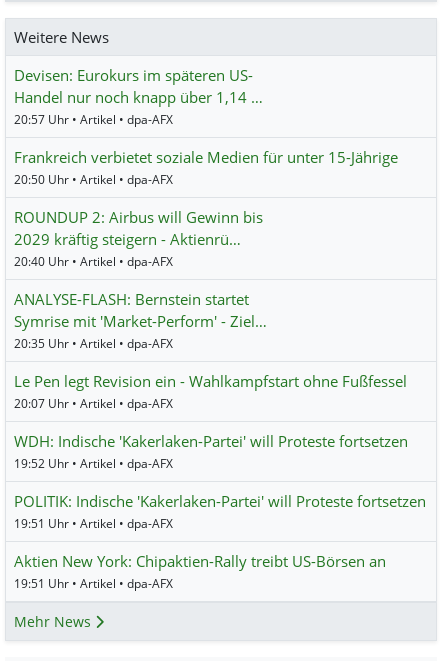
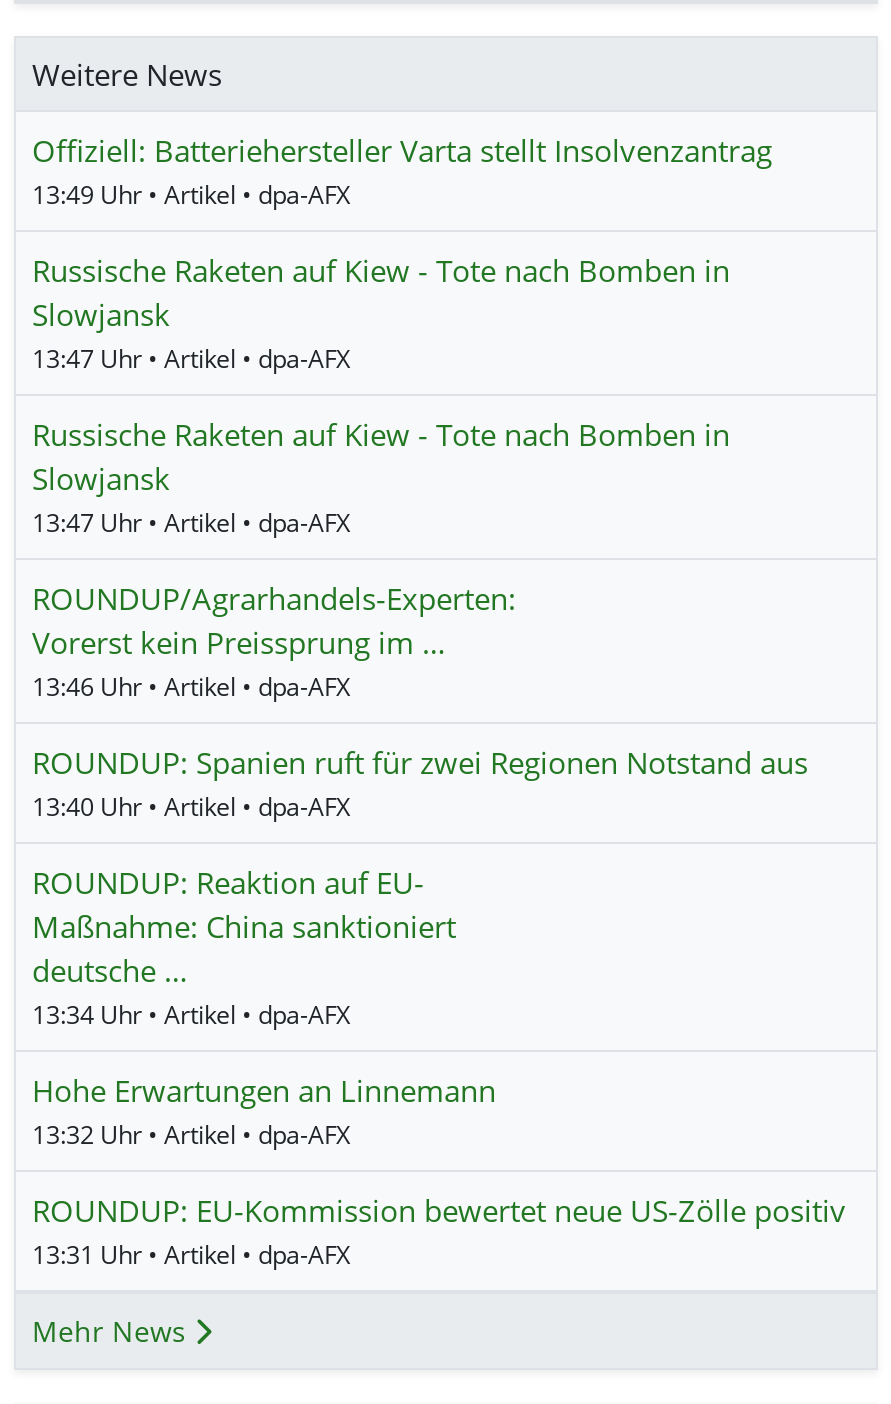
- Devisen: Eurokurs im späteren US-
- Handel nur noch knapp über 1,14 …
- 20:57 Uhr • Artikel • dpa-AFX
+ Offiziell: Batteriehersteller Varta stellt Insolvenzantrag
+ 13:49 Uhr • Artikel • dpa-AFX

- Frankreich verbietet soziale Medien für unter 15-Jährige
- 20:50 Uhr • Artikel • dpa-AFX
+ Russische Raketen auf Kiew - Tote nach Bomben in
+ Slowjansk
+ 13:47 Uhr • Artikel • dpa-AFX

- ROUNDUP 2: Airbus will Gewinn bis
- 2029 kräftig steigern - Aktienrü…
- 20:40 Uhr • Artikel • dpa-AFX
+ Russische Raketen auf Kiew - Tote nach Bomben in
+ Slowjansk
+ 13:47 Uhr • Artikel • dpa-AFX

- ANALYSE-FLASH: Bernstein startet
- Symrise mit 'Market-Perform' - Ziel…
- 20:35 Uhr • Artikel • dpa-AFX
+ ROUNDUP/Agrarhandels-Experten:
+ Vorerst kein Preissprung im …
+ 13:46 Uhr • Artikel • dpa-AFX

- Le Pen legt Revision ein - Wahlkampfstart ohne Fußfessel
- 20:07 Uhr • Artikel • dpa-AFX
+ ROUNDUP: Spanien ruft für zwei Regionen Notstand aus
+ 13:40 Uhr • Artikel • dpa-AFX

- WDH: Indische 'Kakerlaken-Partei' will Proteste fortsetzen
- 19:52 Uhr • Artikel • dpa-AFX
+ ROUNDUP: Reaktion auf EU-
+ Maßnahme: China sanktioniert
+ deutsche …
+ 13:34 Uhr • Artikel • dpa-AFX

- POLITIK: Indische 'Kakerlaken-Partei' will Proteste fortsetzen
- 19:51 Uhr • Artikel • dpa-AFX
+ Hohe Erwartungen an Linnemann
+ 13:32 Uhr • Artikel • dpa-AFX

- Aktien New York: Chipaktien-Rally treibt US-Börsen an
- 19:51 Uhr • Artikel • dpa-AFX
+ ROUNDUP: EU-Kommission bewertet neue US-Zölle positiv
+ 13:31 Uhr • Artikel • dpa-AFX
